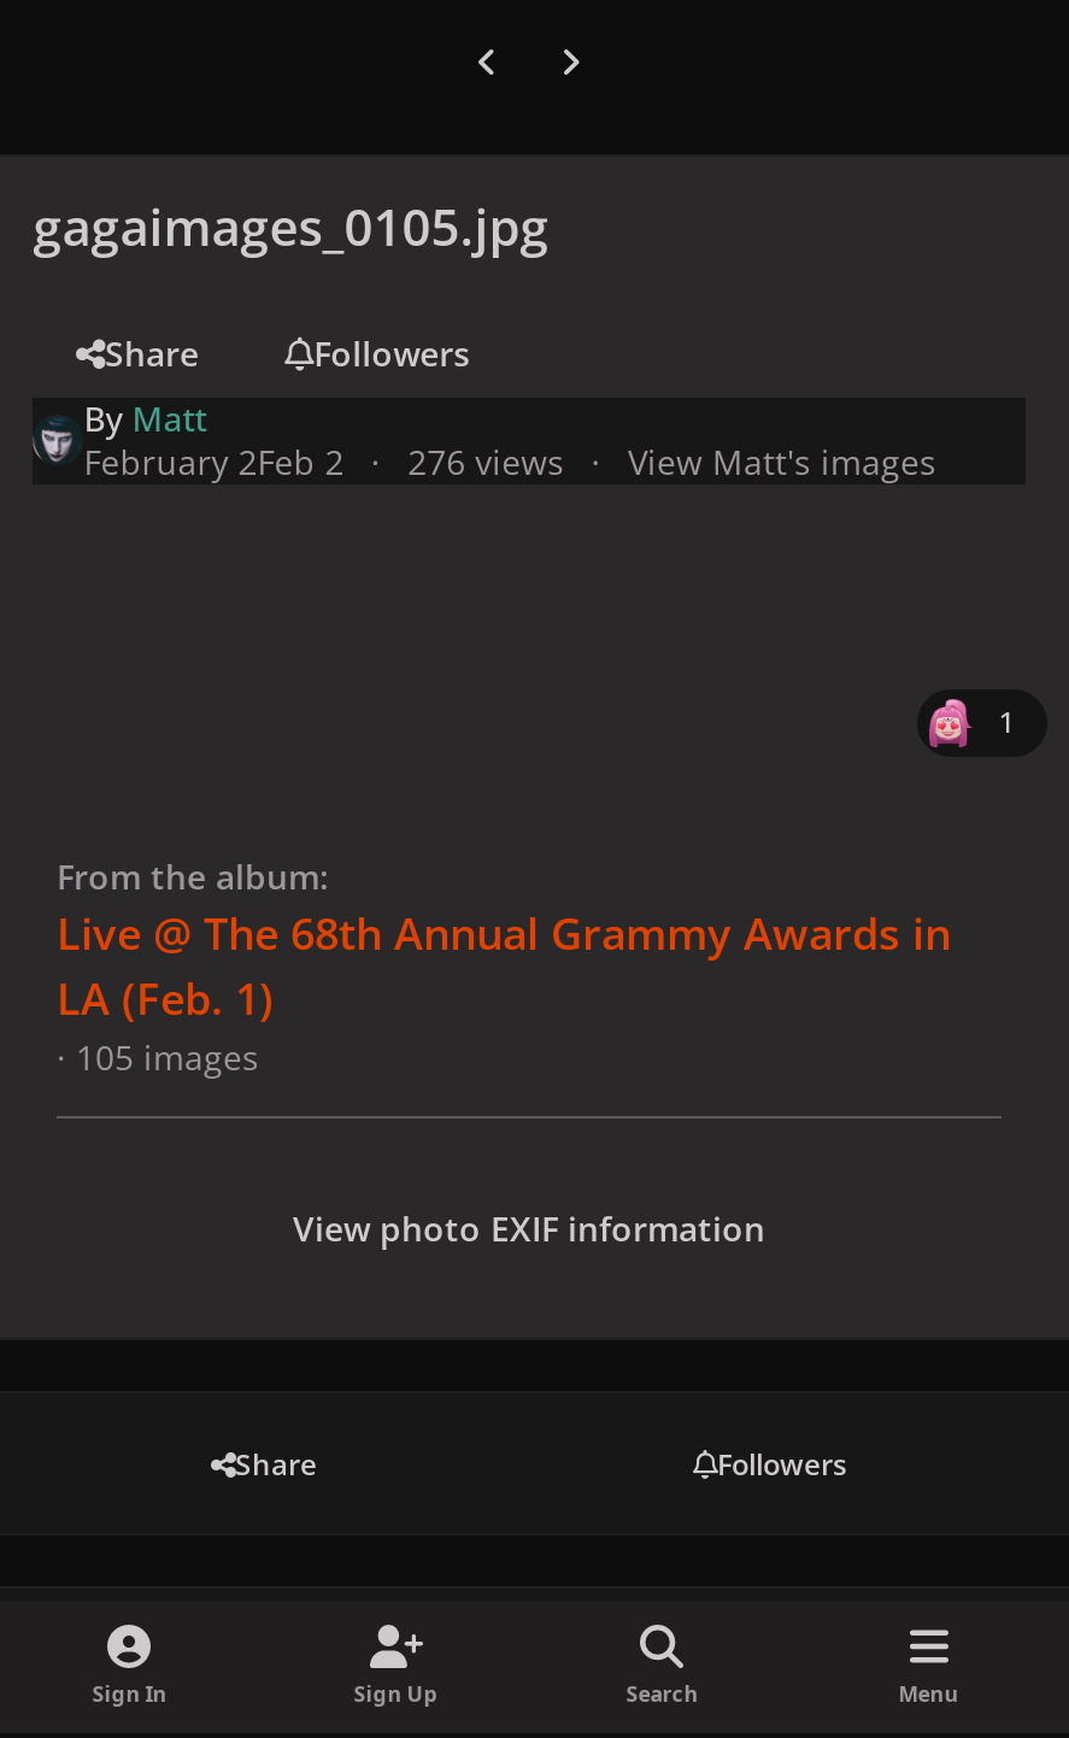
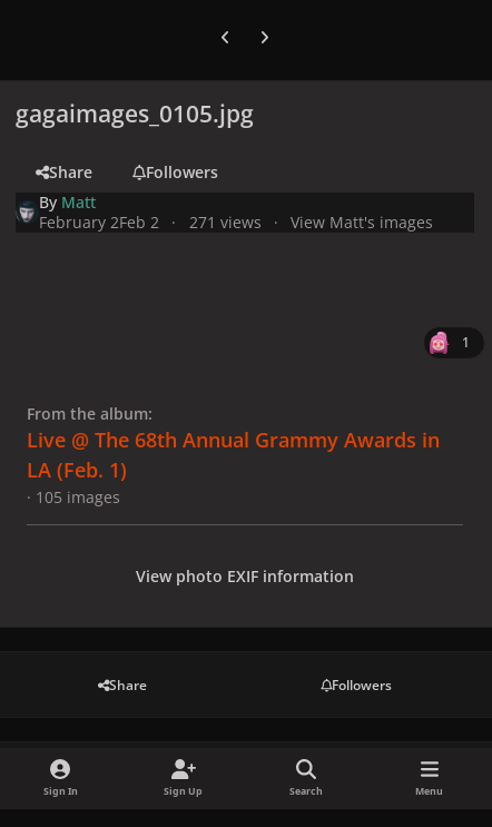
- February 2Feb 2 276 views View Matt's images
+ February 2Feb 2 271 views View Matt's images
